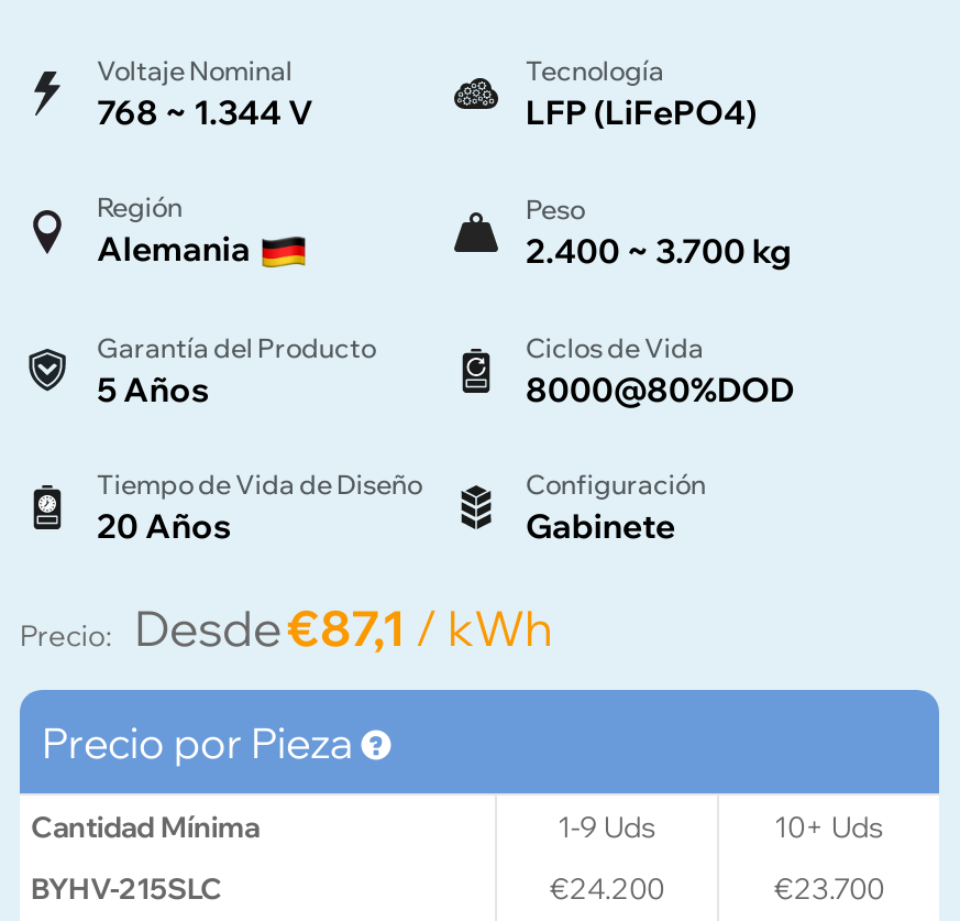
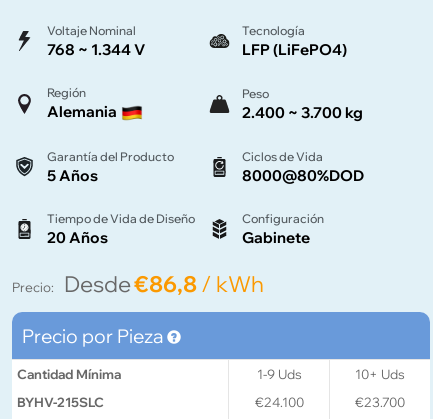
- Precio: Desde €87,1 / kWh
+ Precio: Desde €86,8 / kWh

- €24.200
+ €24.100
